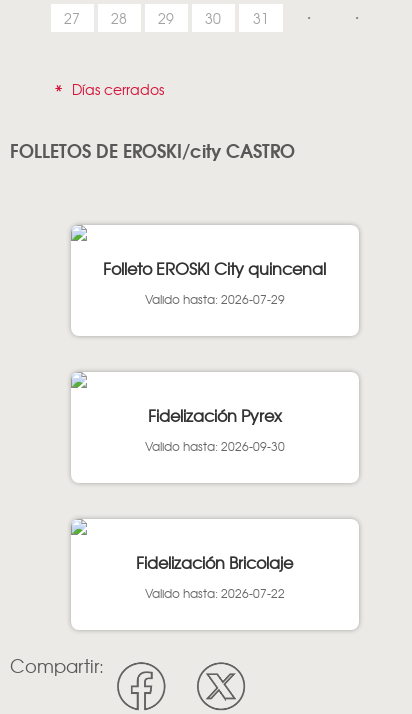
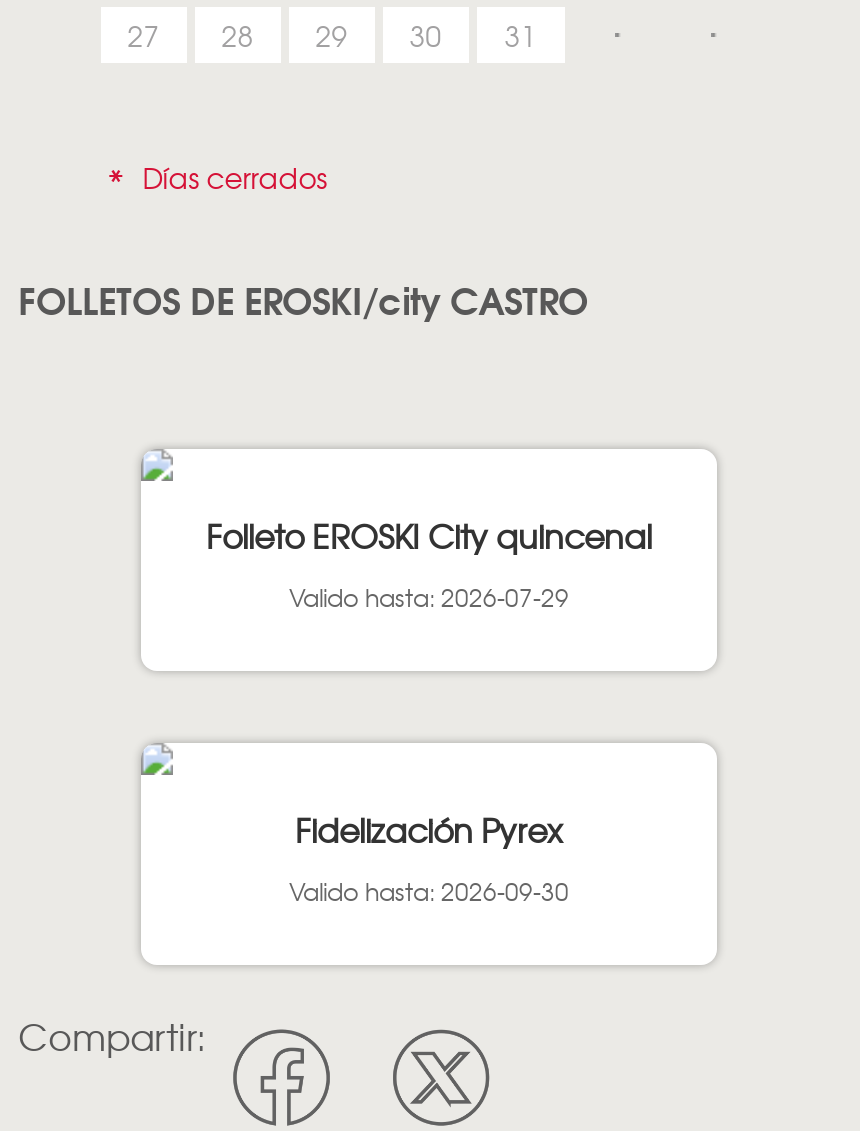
- Fidelización Bricolaje
- Valido hasta: 2026-07-22
